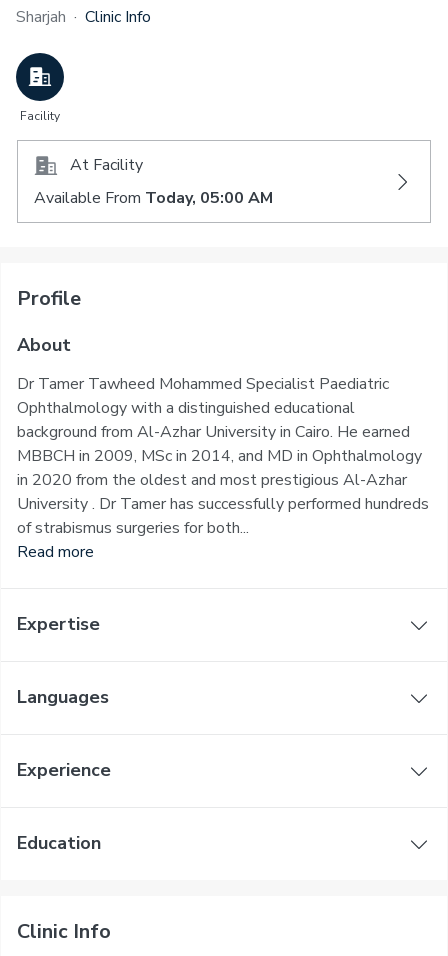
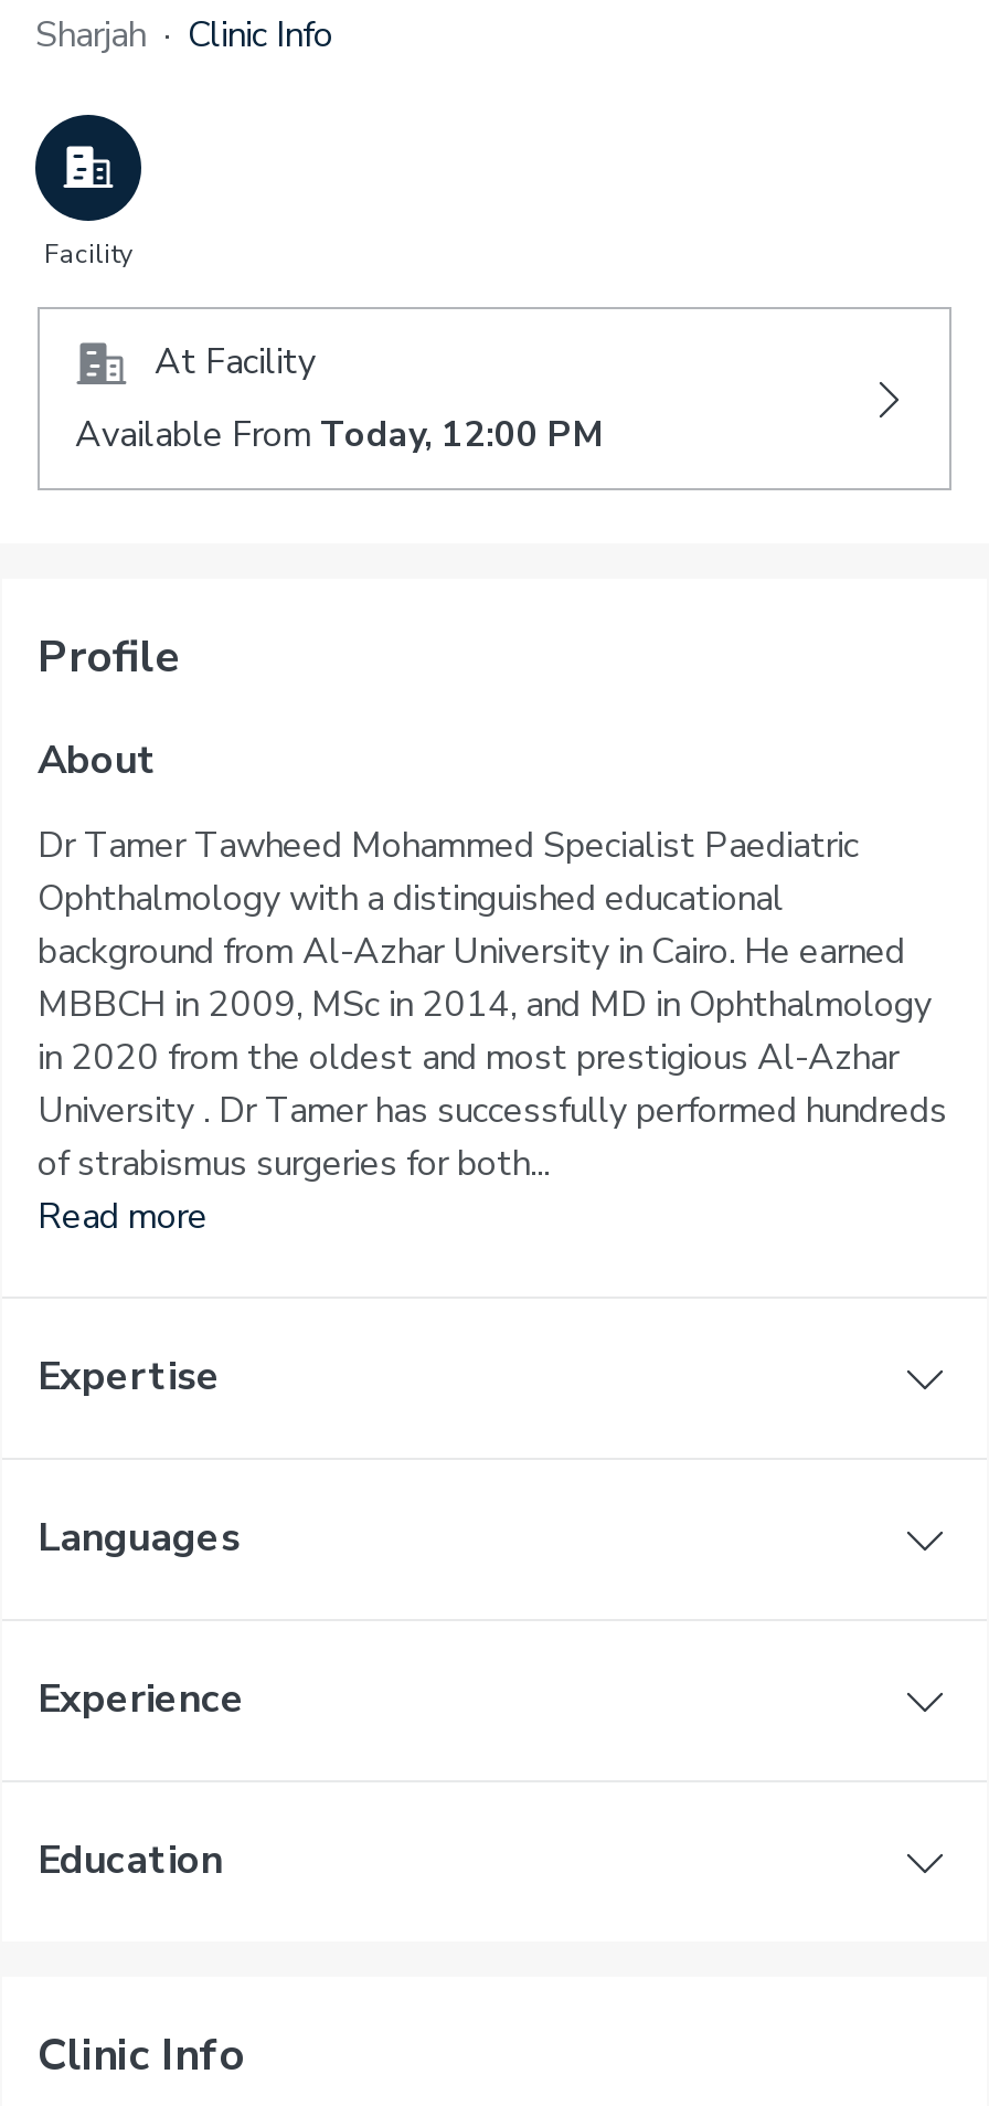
- Available From Today, 05:00 AM
+ Available From Today, 12:00 PM
